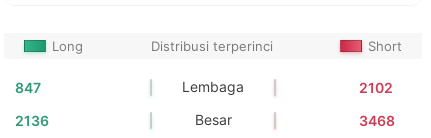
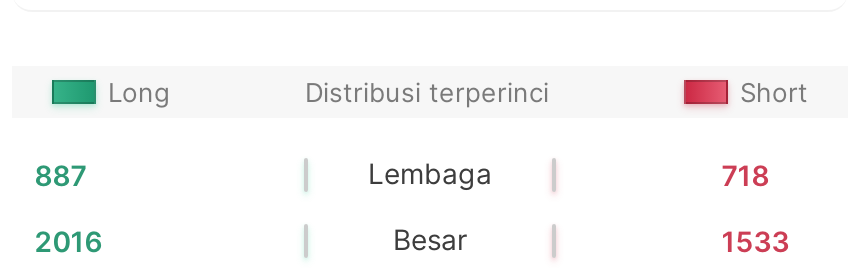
- 847
+ 887

- 2102
+ 718

- 2136
+ 2016

- 3468
+ 1533
